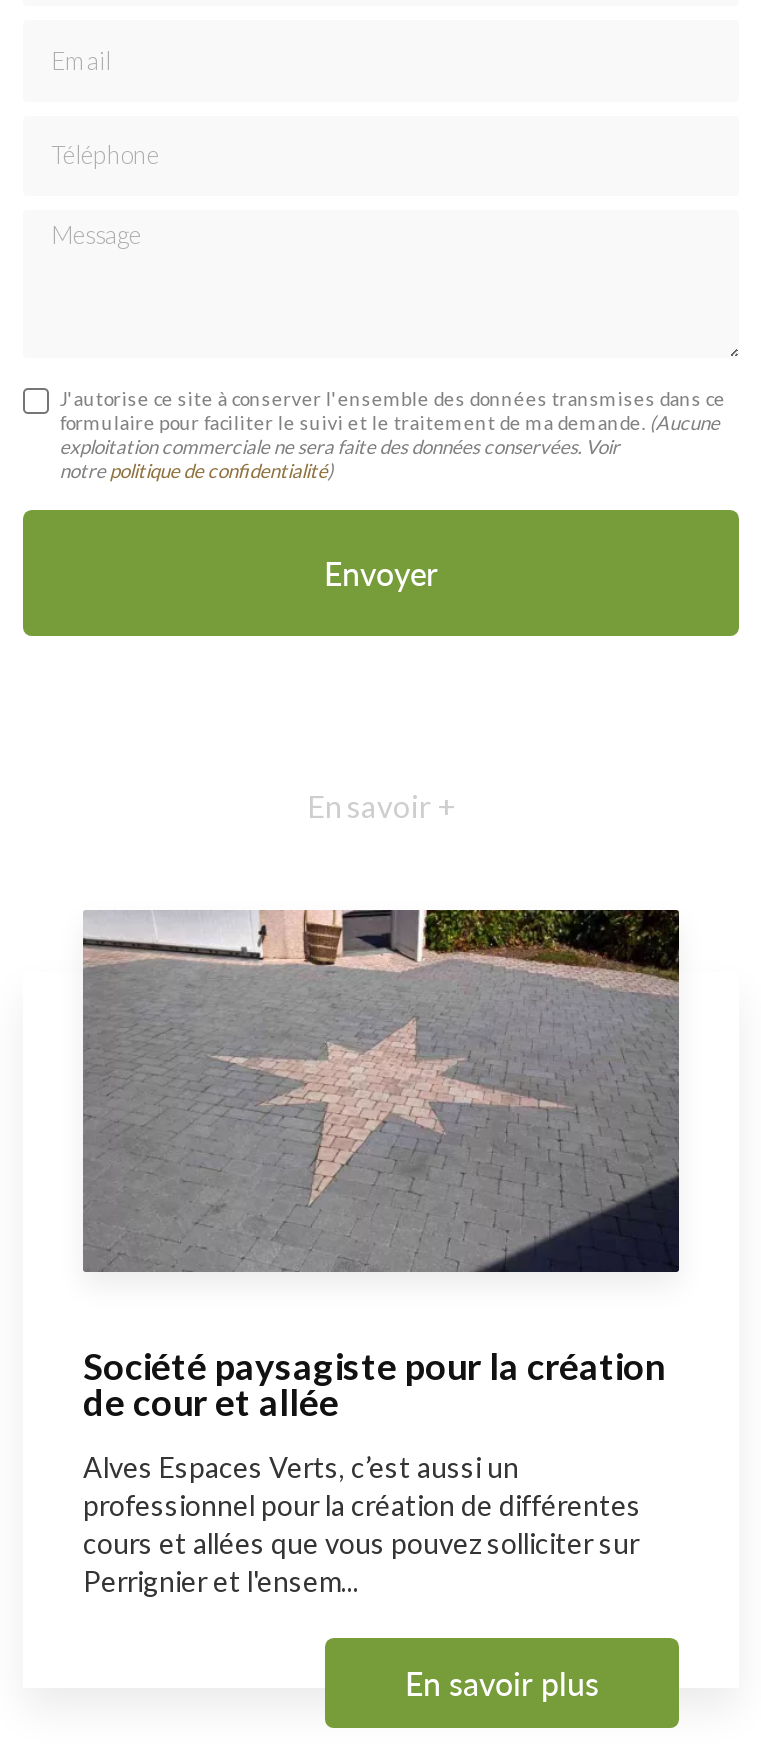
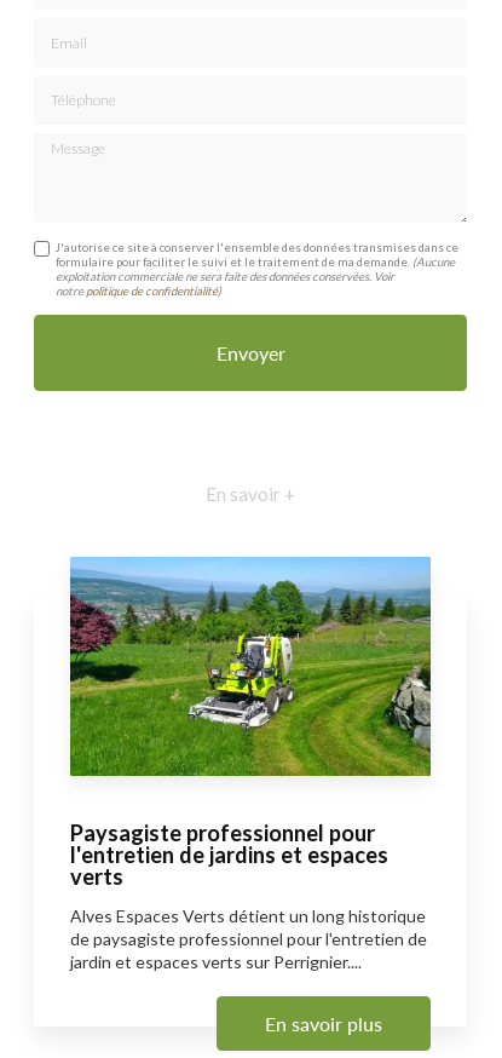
- [image]
- Société paysagiste pour la création
- de cour et allée
+ [image]
+ Paysagiste professionnel pour
+ l'entretien de jardins et espaces
+ verts

- Alves Espaces Verts, c’est aussi un
- professionnel pour la création de différentes
- cours et allées que vous pouvez solliciter sur
- Perrignier et l'ensem...
+ Alves Espaces Verts détient un long historique
+ de paysagiste professionnel pour l'entretien de
+ jardin et espaces verts sur Perrignier....
